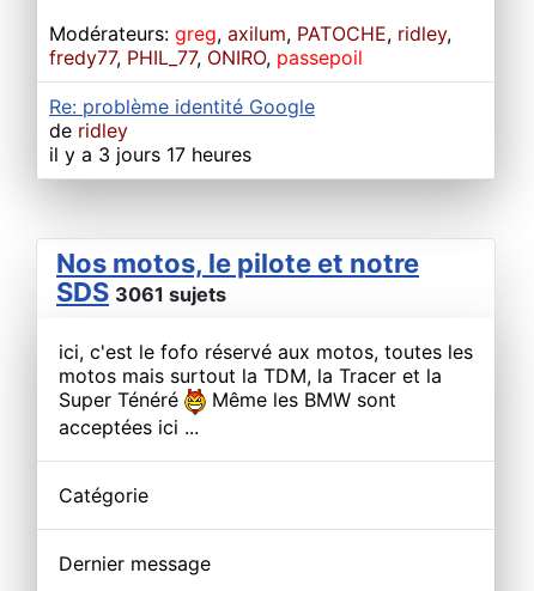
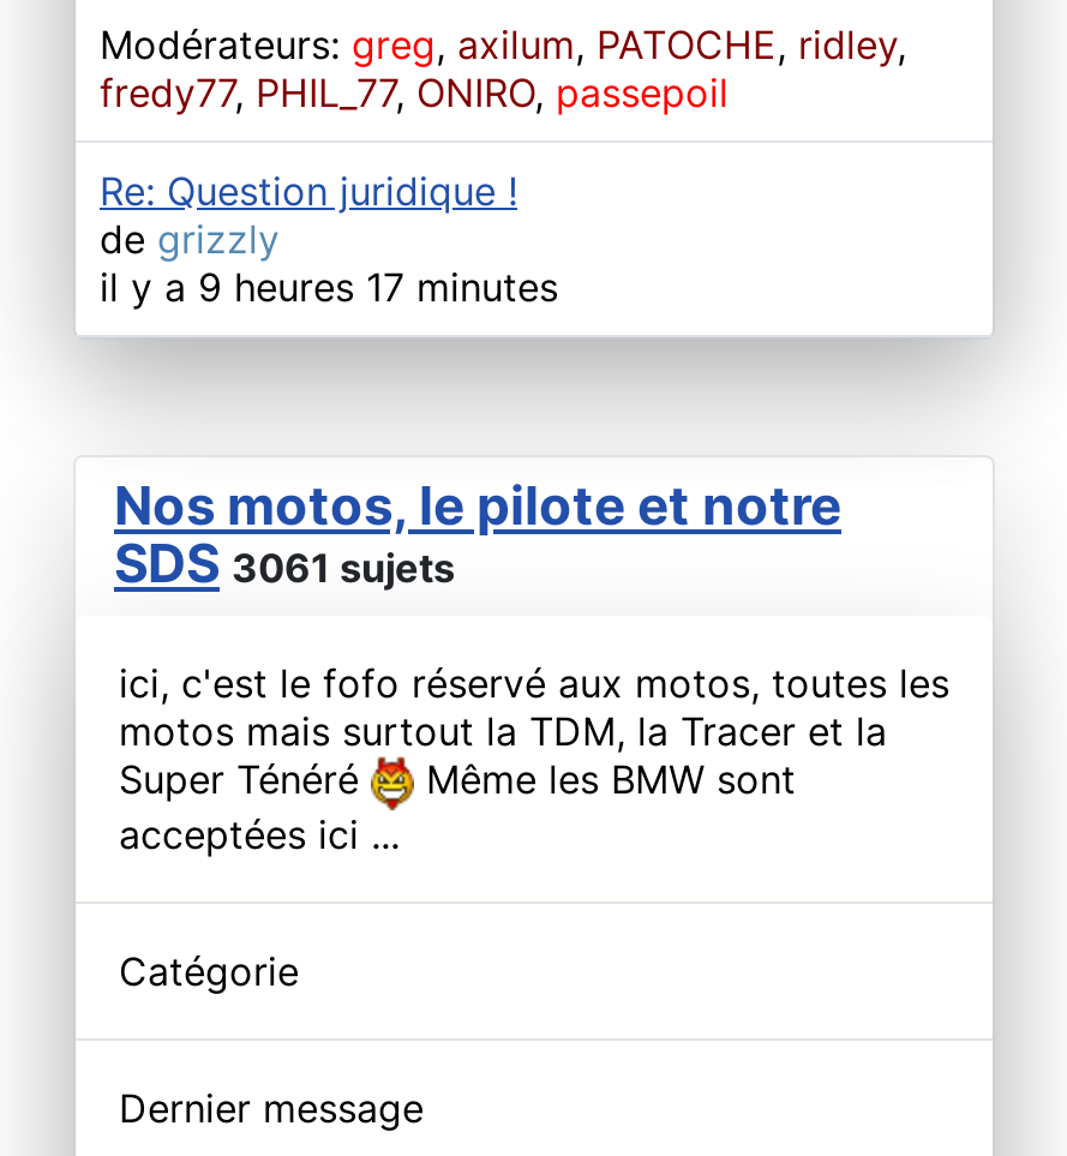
- Re: problème identité Google
+ Re: Question juridique !

- de ridley
+ de grizzly

- il y a 3 jours 17 heures
+ il y a 9 heures 17 minutes
